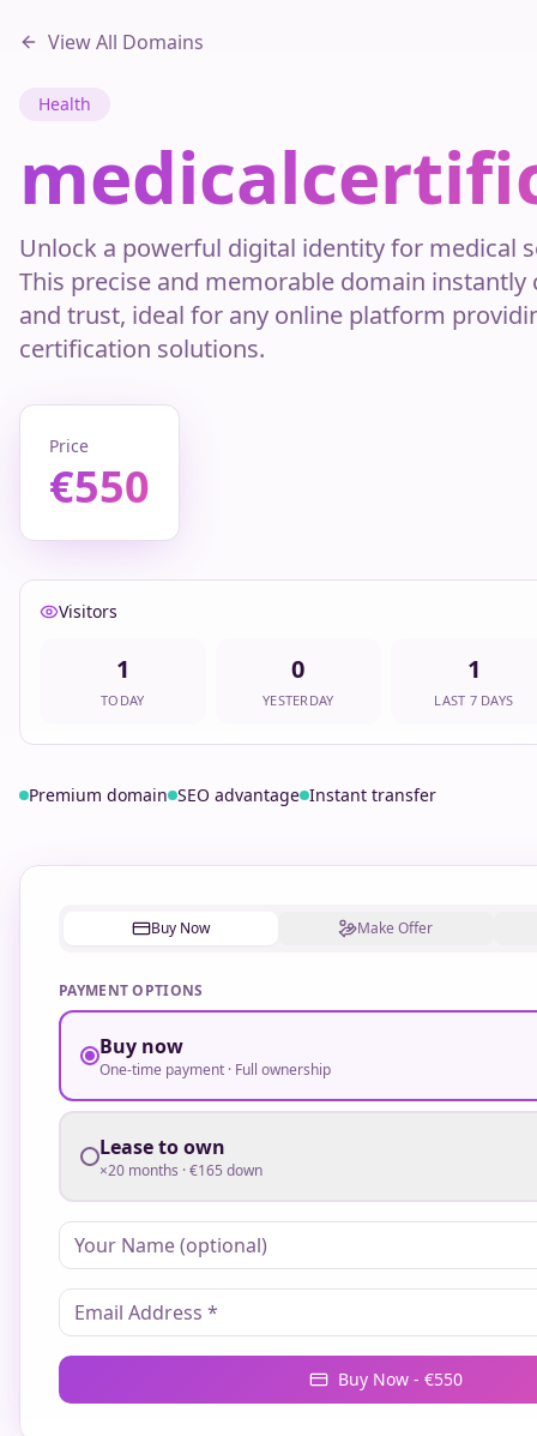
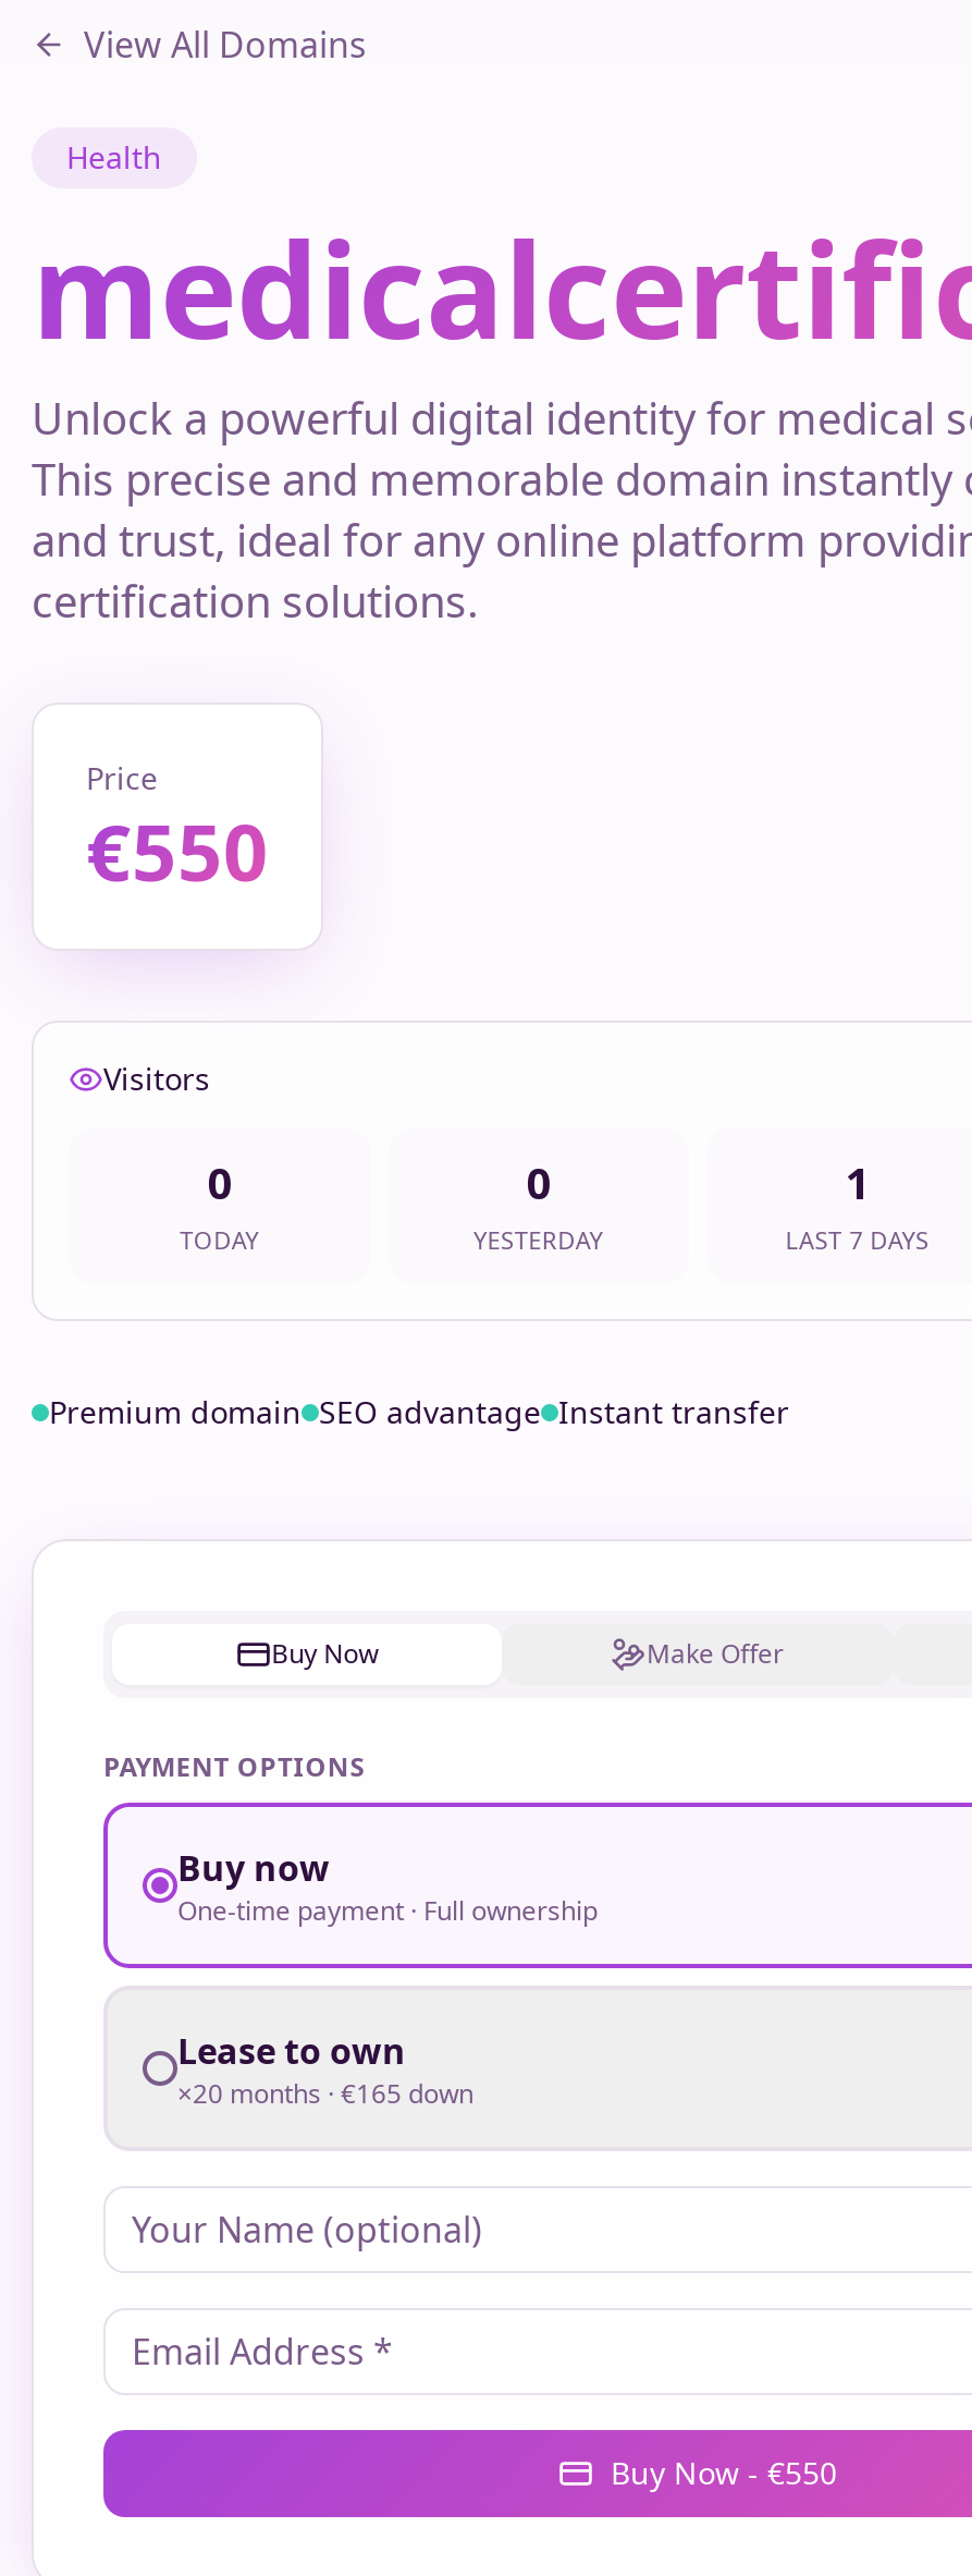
- 1
+ 0
